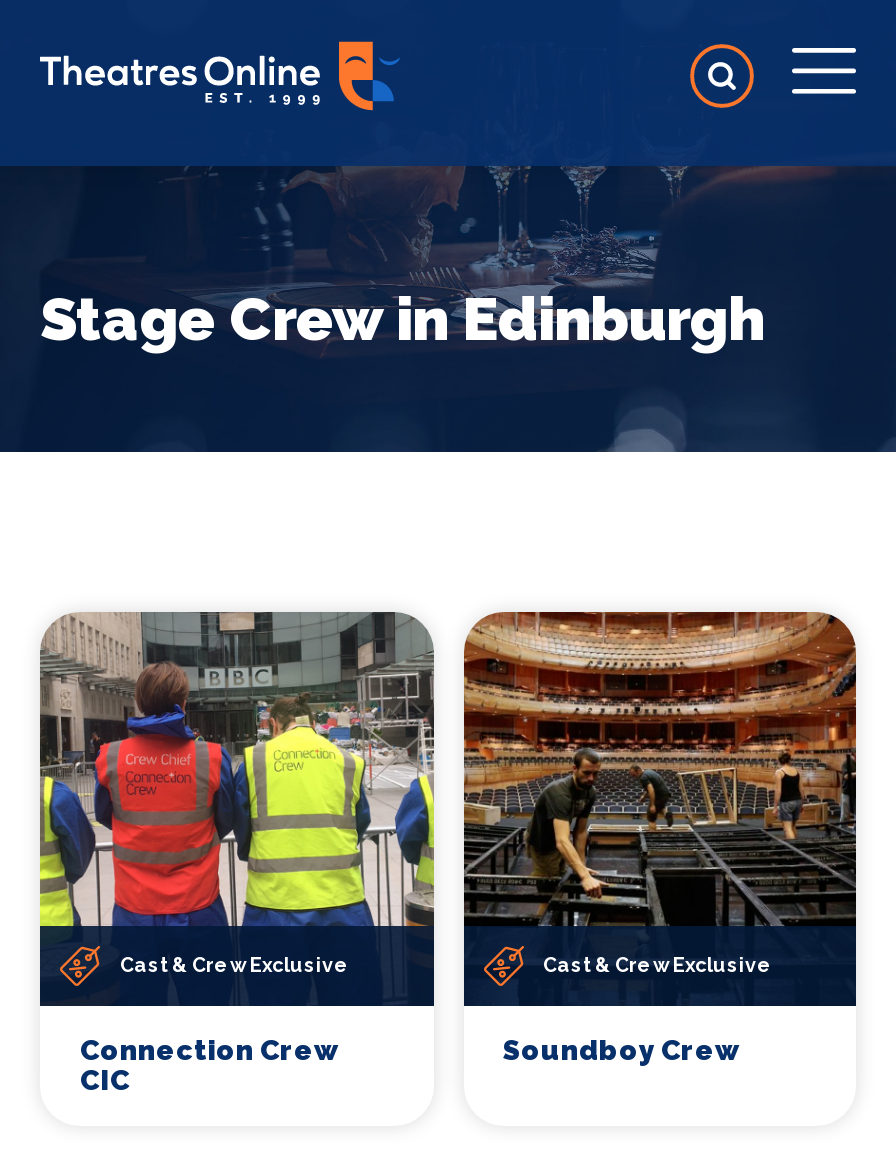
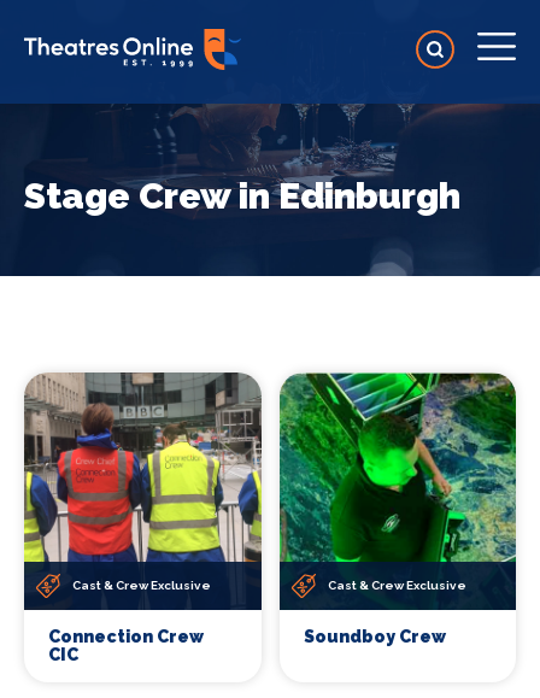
- [image]
+ [image]
